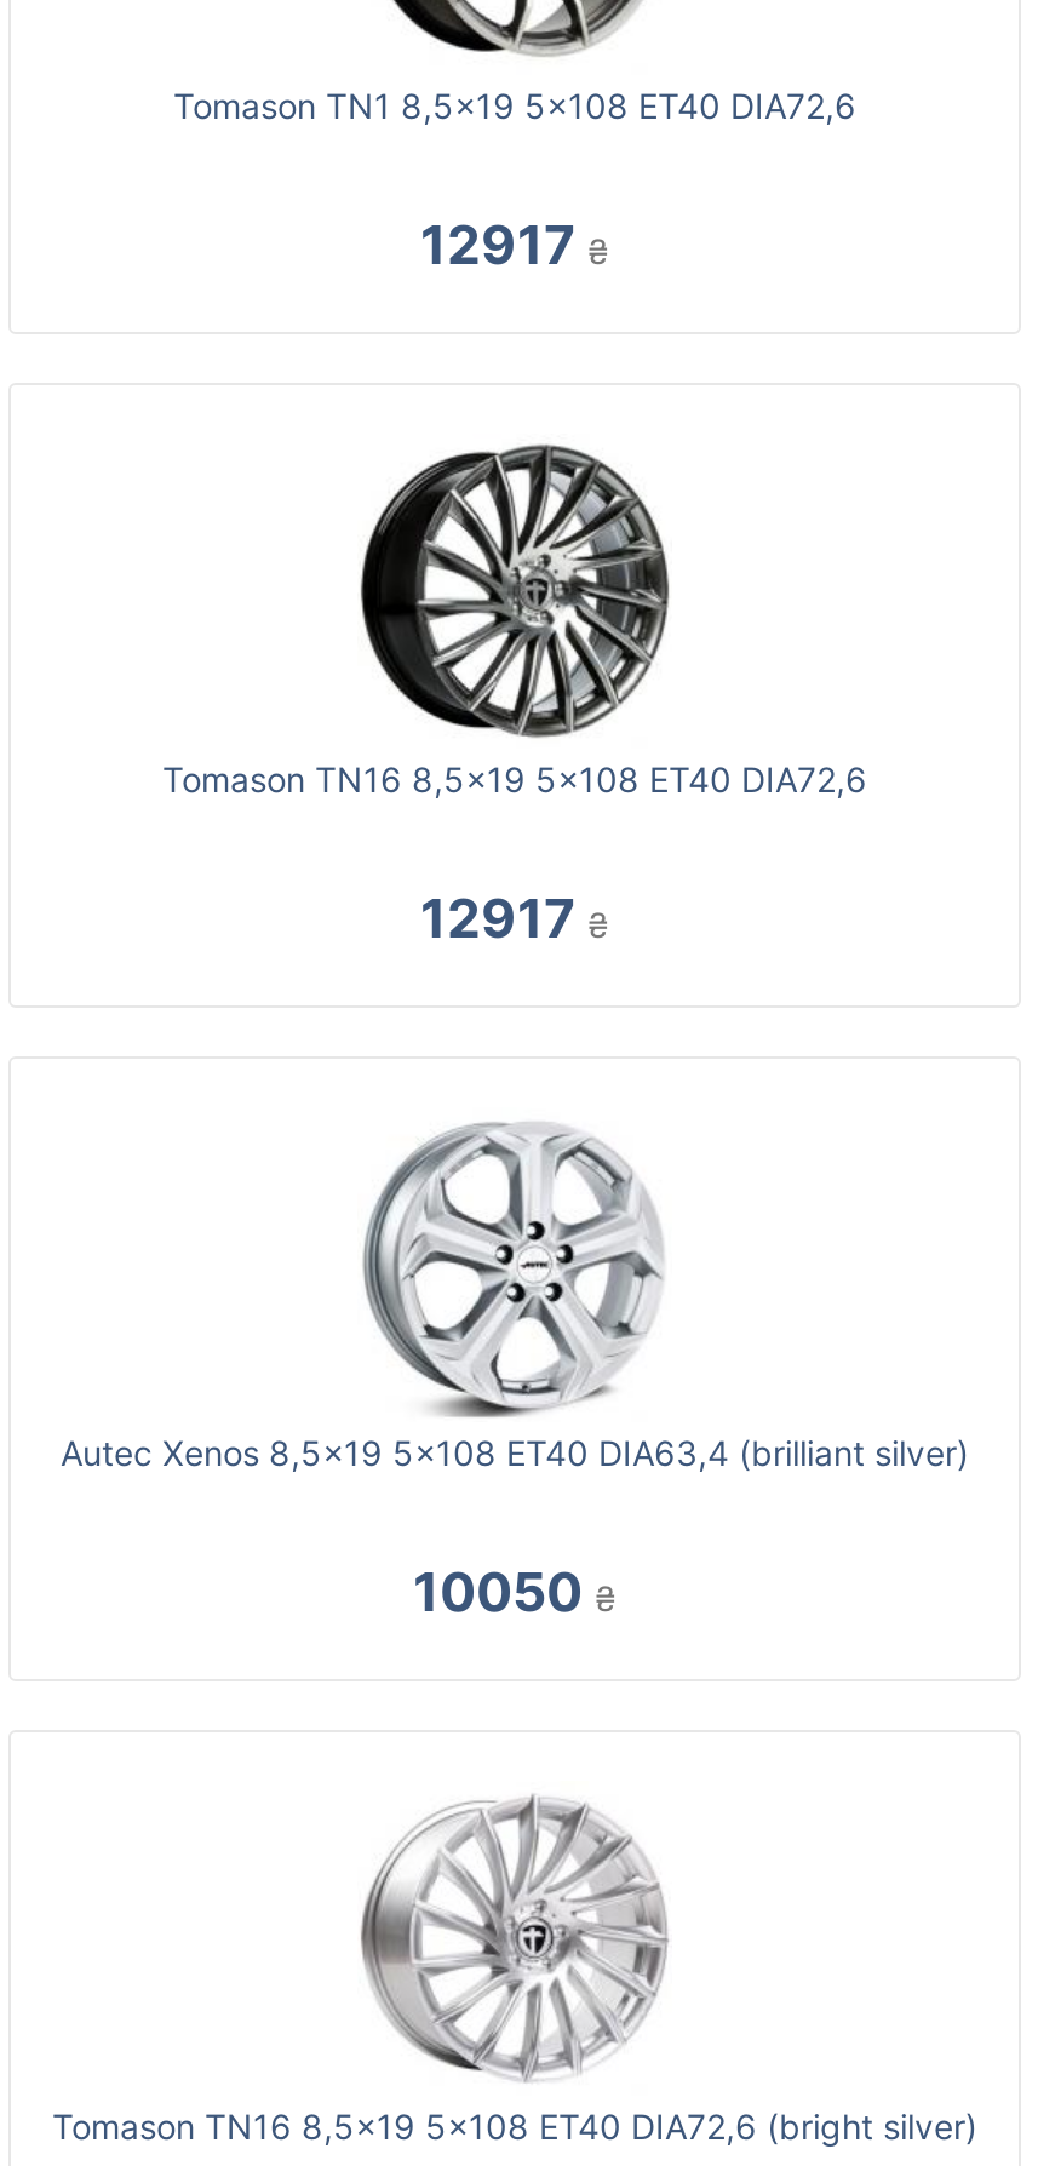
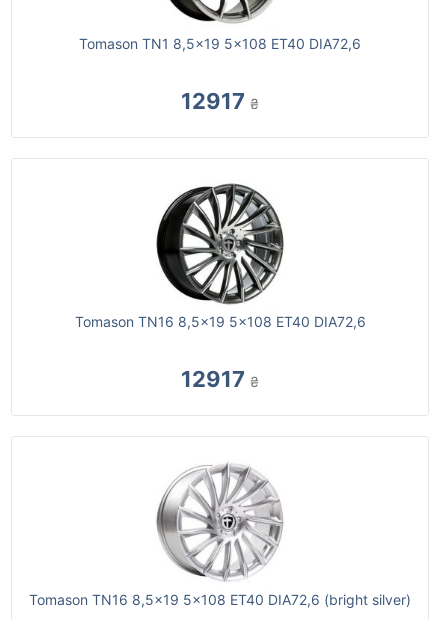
- [image]
- Autec Xenos 8,5x19 5x108 ET40 DIA63,4 (brilliant silver)
- 10050 ₴
